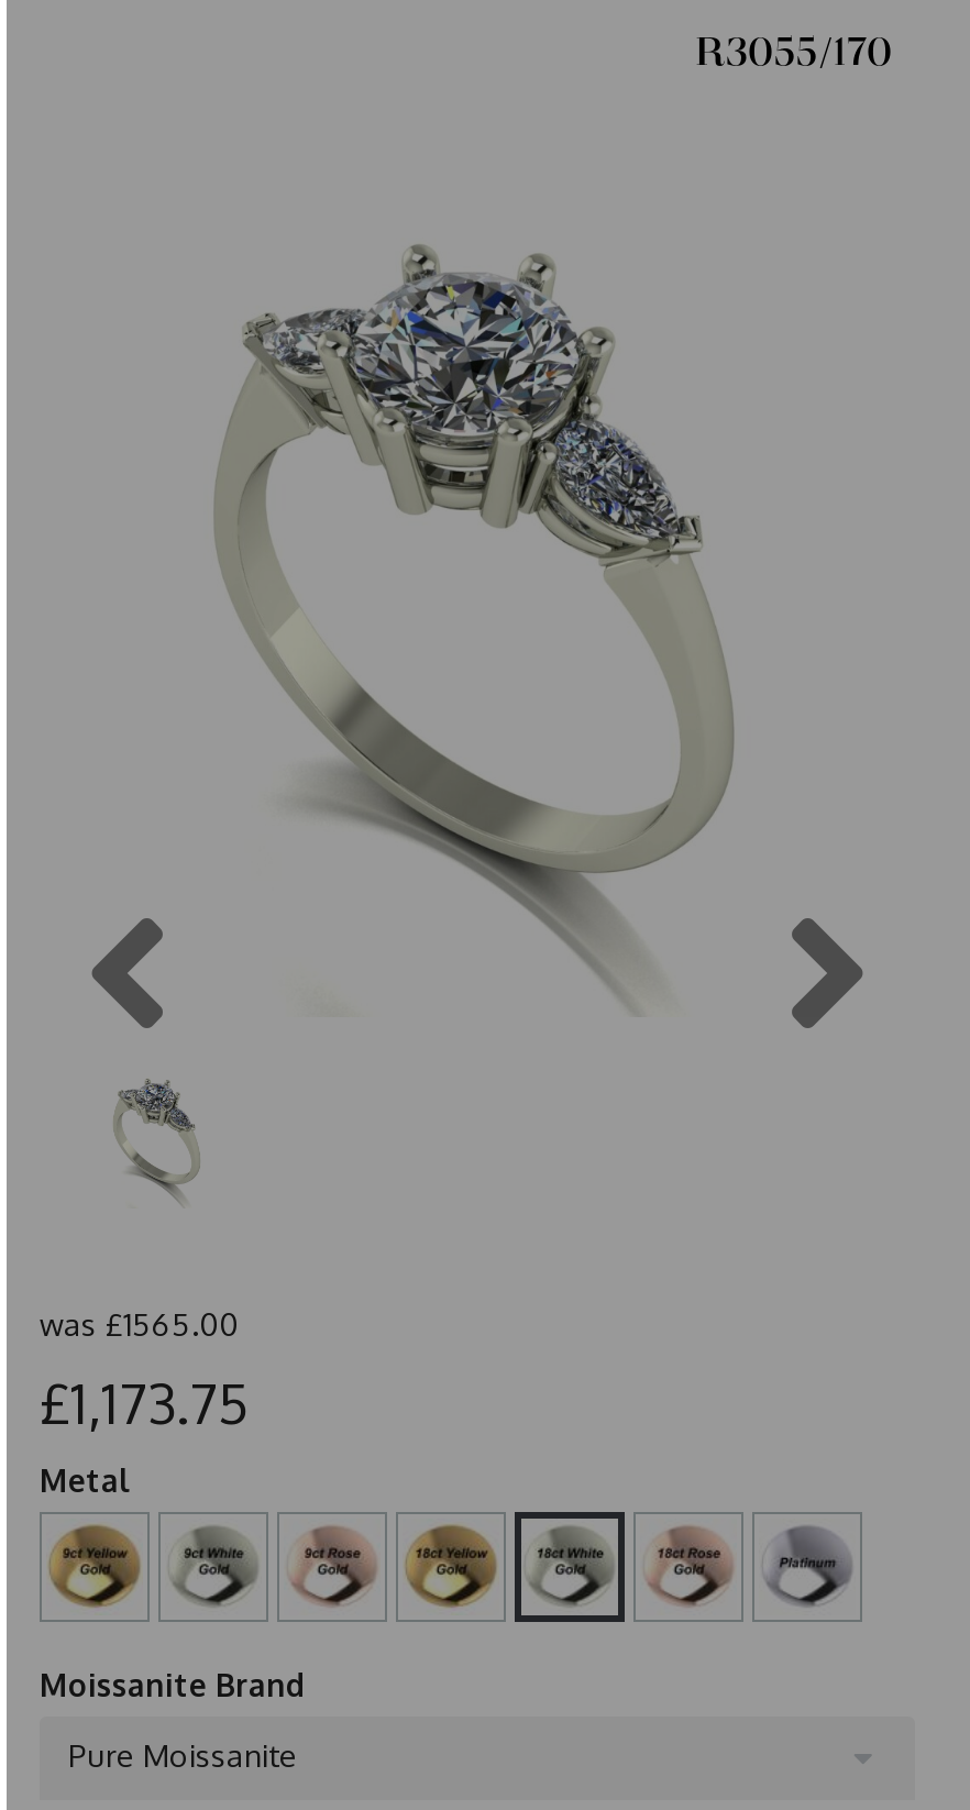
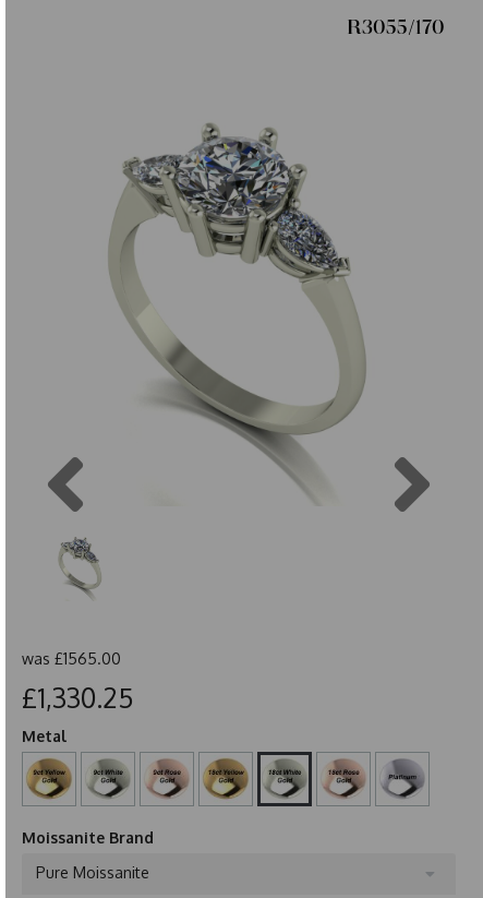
- £1,173.75
+ £1,330.25
